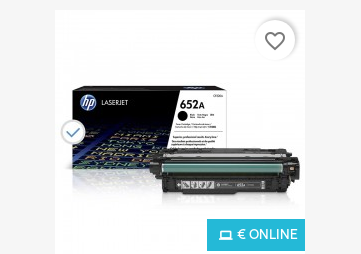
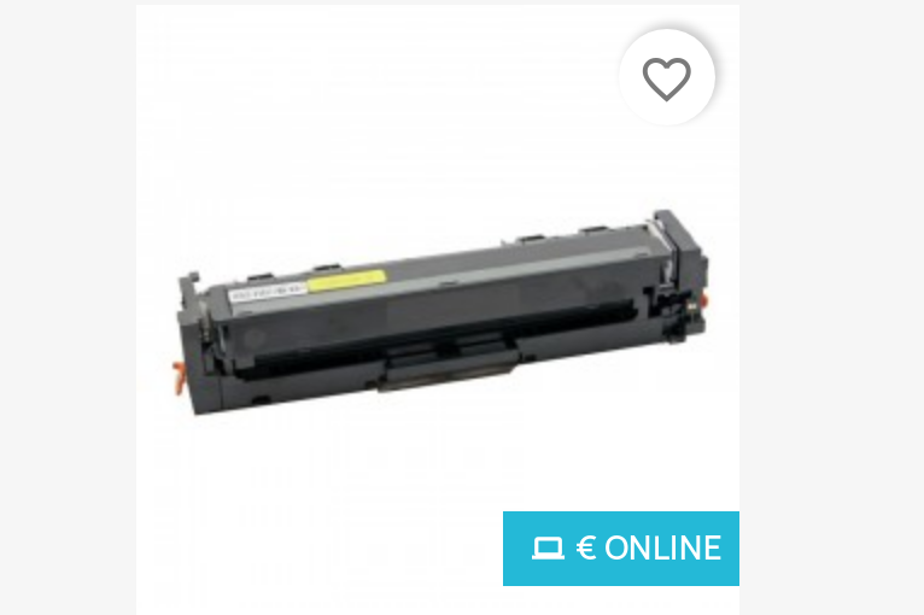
- [image]
+ [image]
